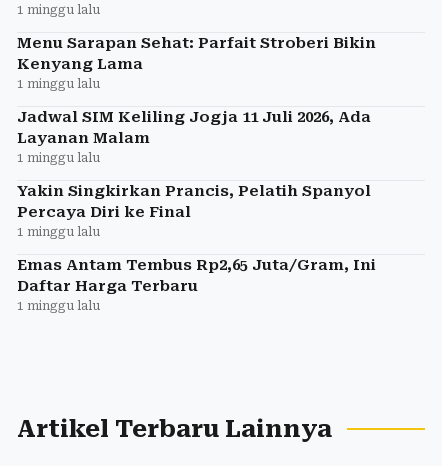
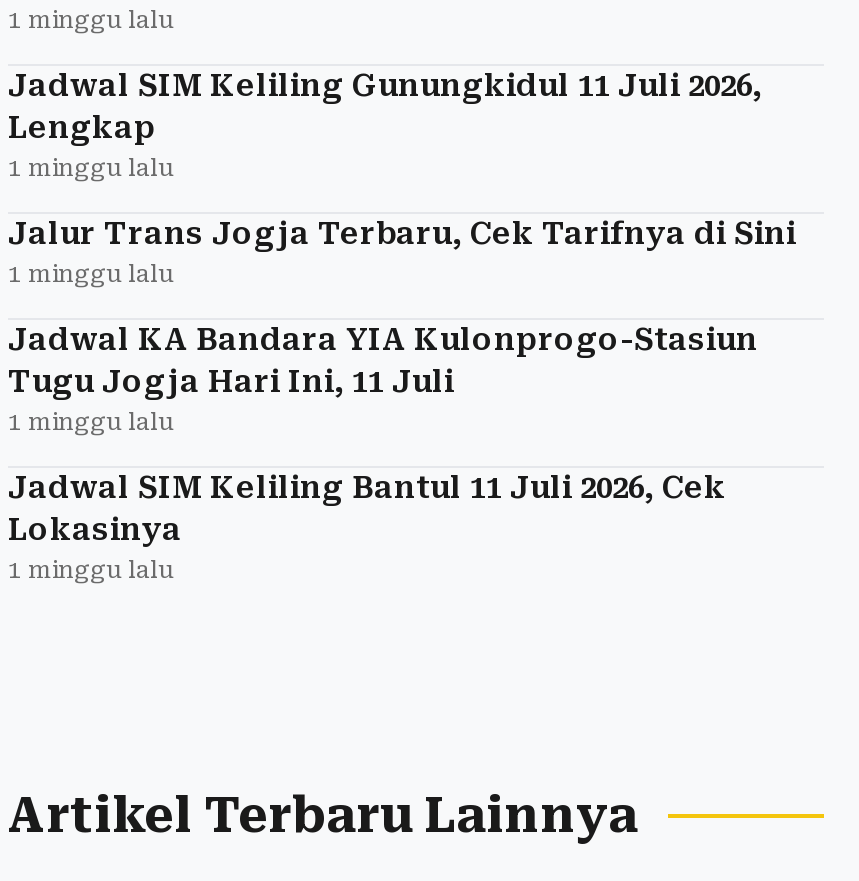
- Menu Sarapan Sehat: Parfait Stroberi Bikin
- Kenyang Lama
+ Jadwal SIM Keliling Gunungkidul 11 Juli 2026,
+ Lengkap

- Jadwal SIM Keliling Jogja 11 Juli 2026, Ada
- Layanan Malam
+ Jalur Trans Jogja Terbaru, Cek Tarifnya di Sini

- Yakin Singkirkan Prancis, Pelatih Spanyol
- Percaya Diri ke Final
+ Jadwal KA Bandara YIA Kulonprogo-Stasiun
+ Tugu Jogja Hari Ini, 11 Juli

- Emas Antam Tembus Rp2,65 Juta/Gram, Ini
- Daftar Harga Terbaru
+ Jadwal SIM Keliling Bantul 11 Juli 2026, Cek
+ Lokasinya
